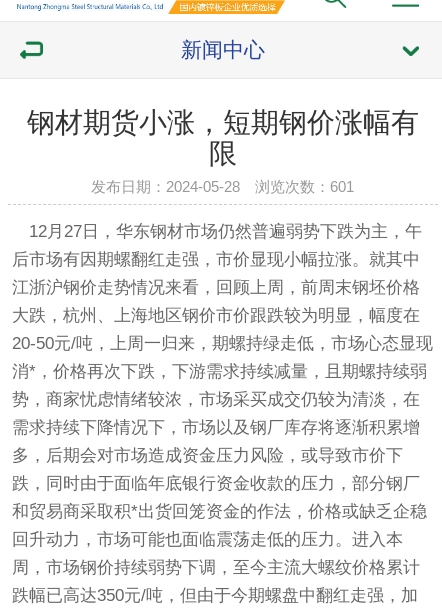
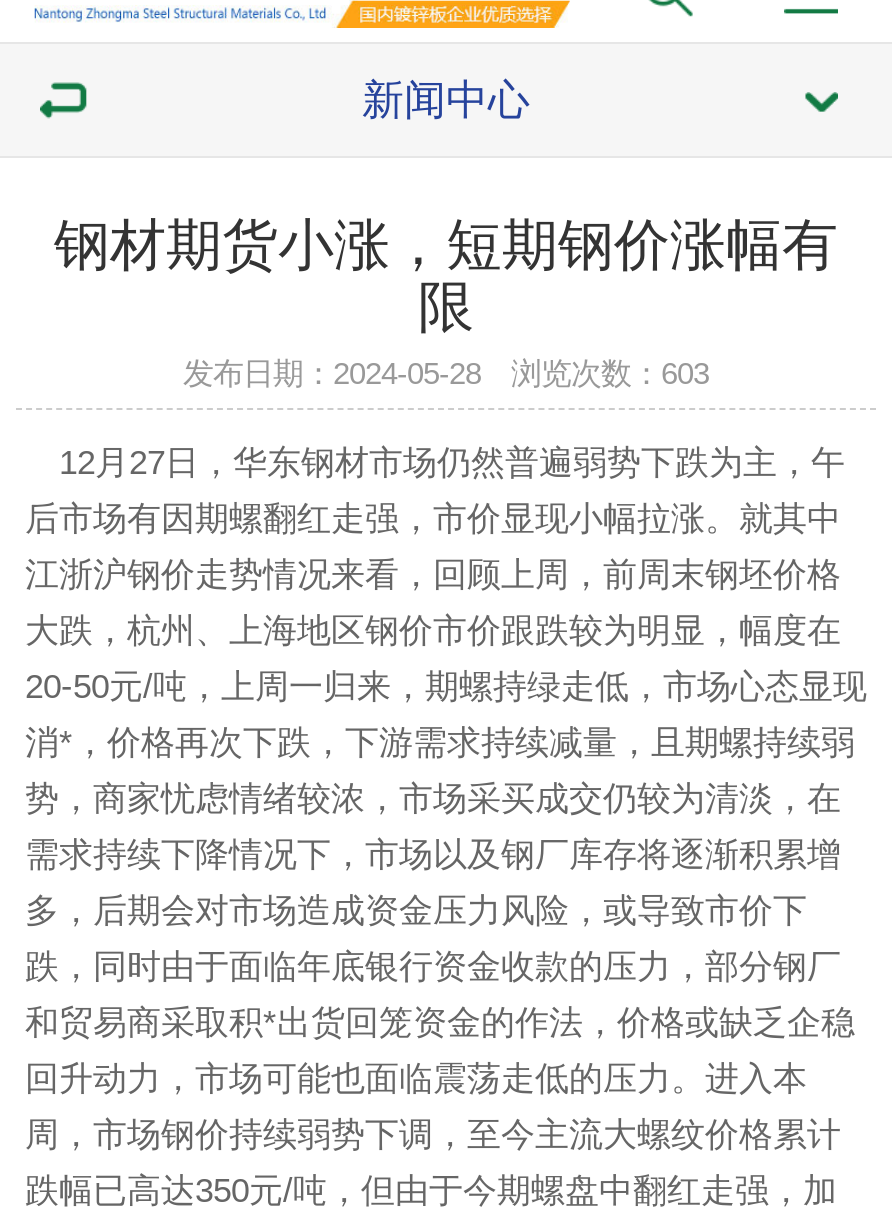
- 发布日期：2024-05-28 浏览次数：601
+ 发布日期：2024-05-28 浏览次数：603
